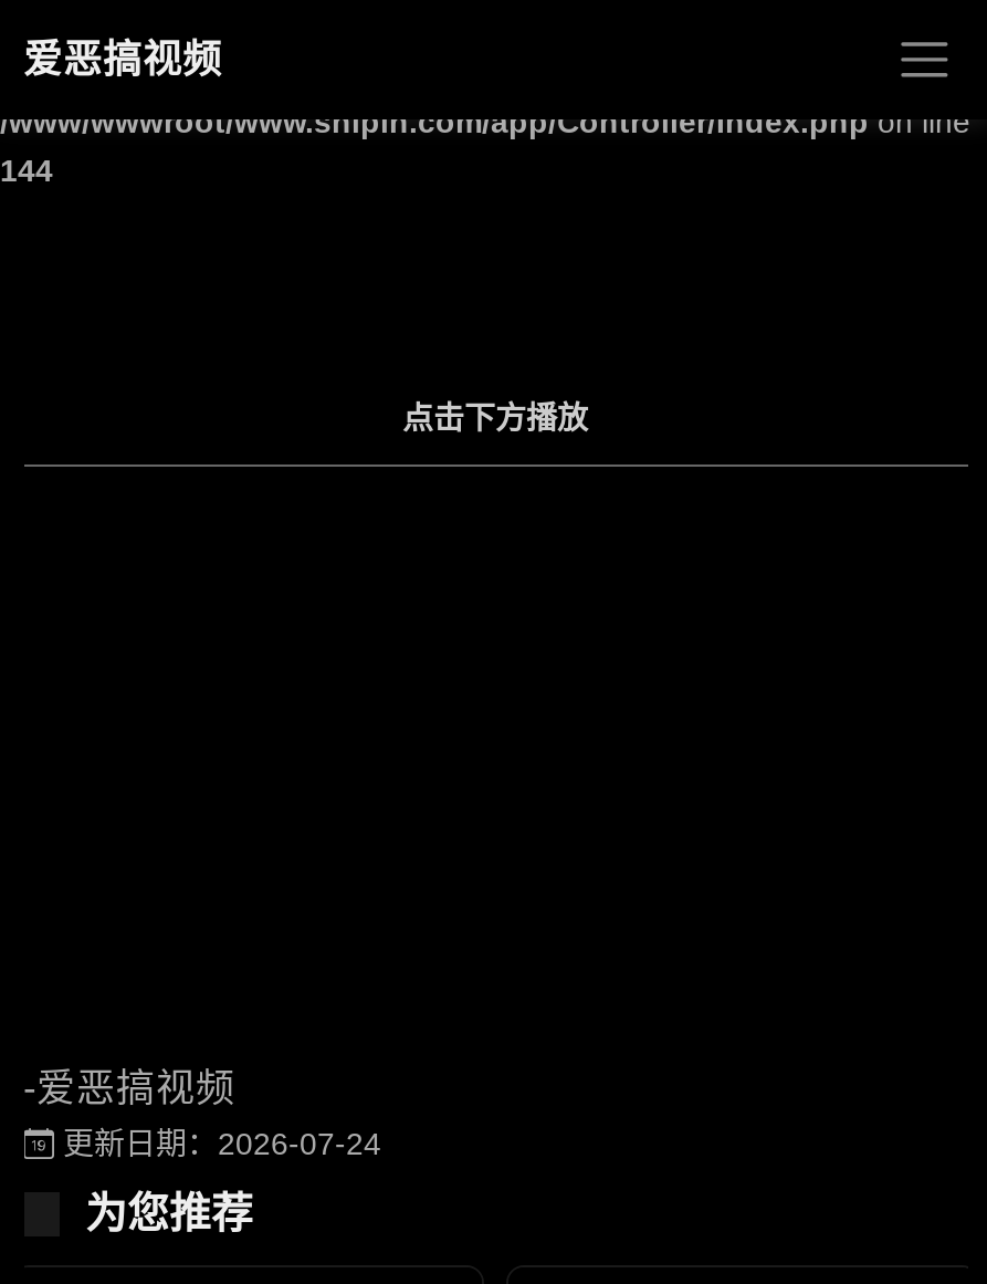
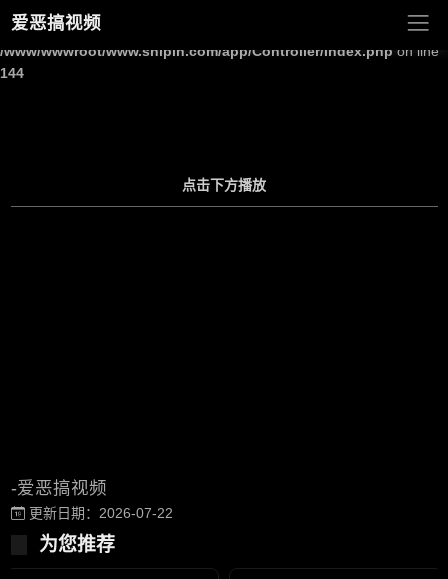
- 更新日期：2026-07-24
+ 更新日期：2026-07-22
